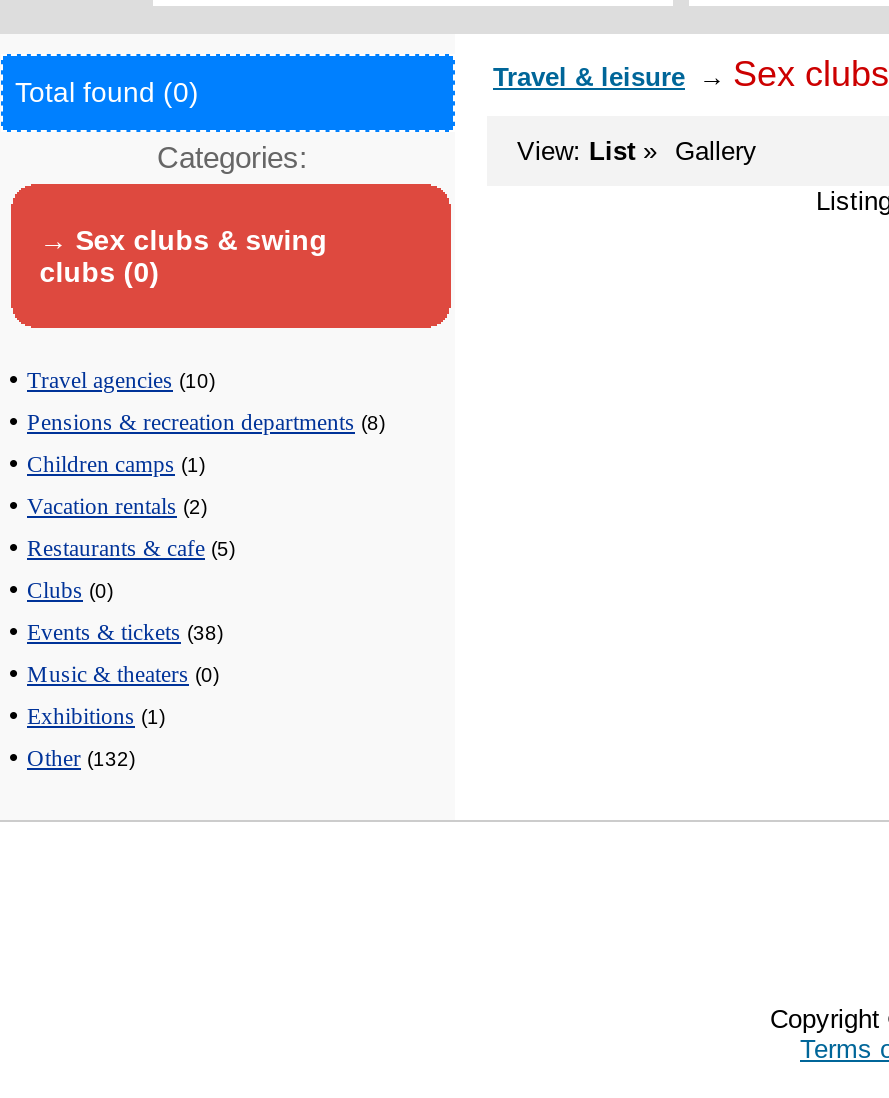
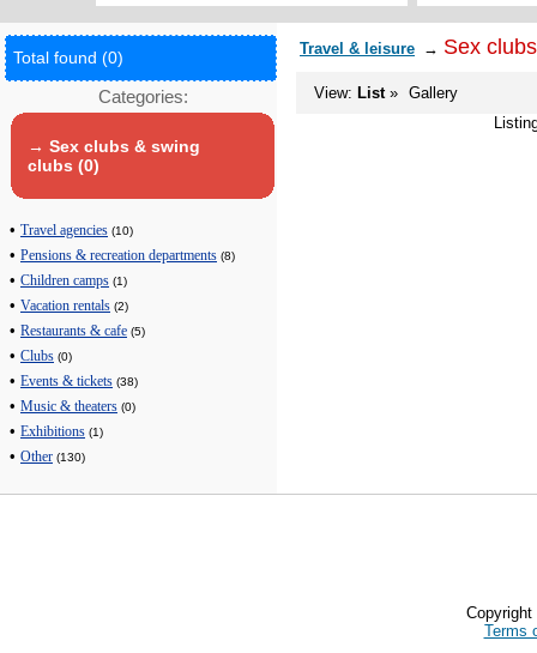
- • Other (132)
+ • Other (130)
